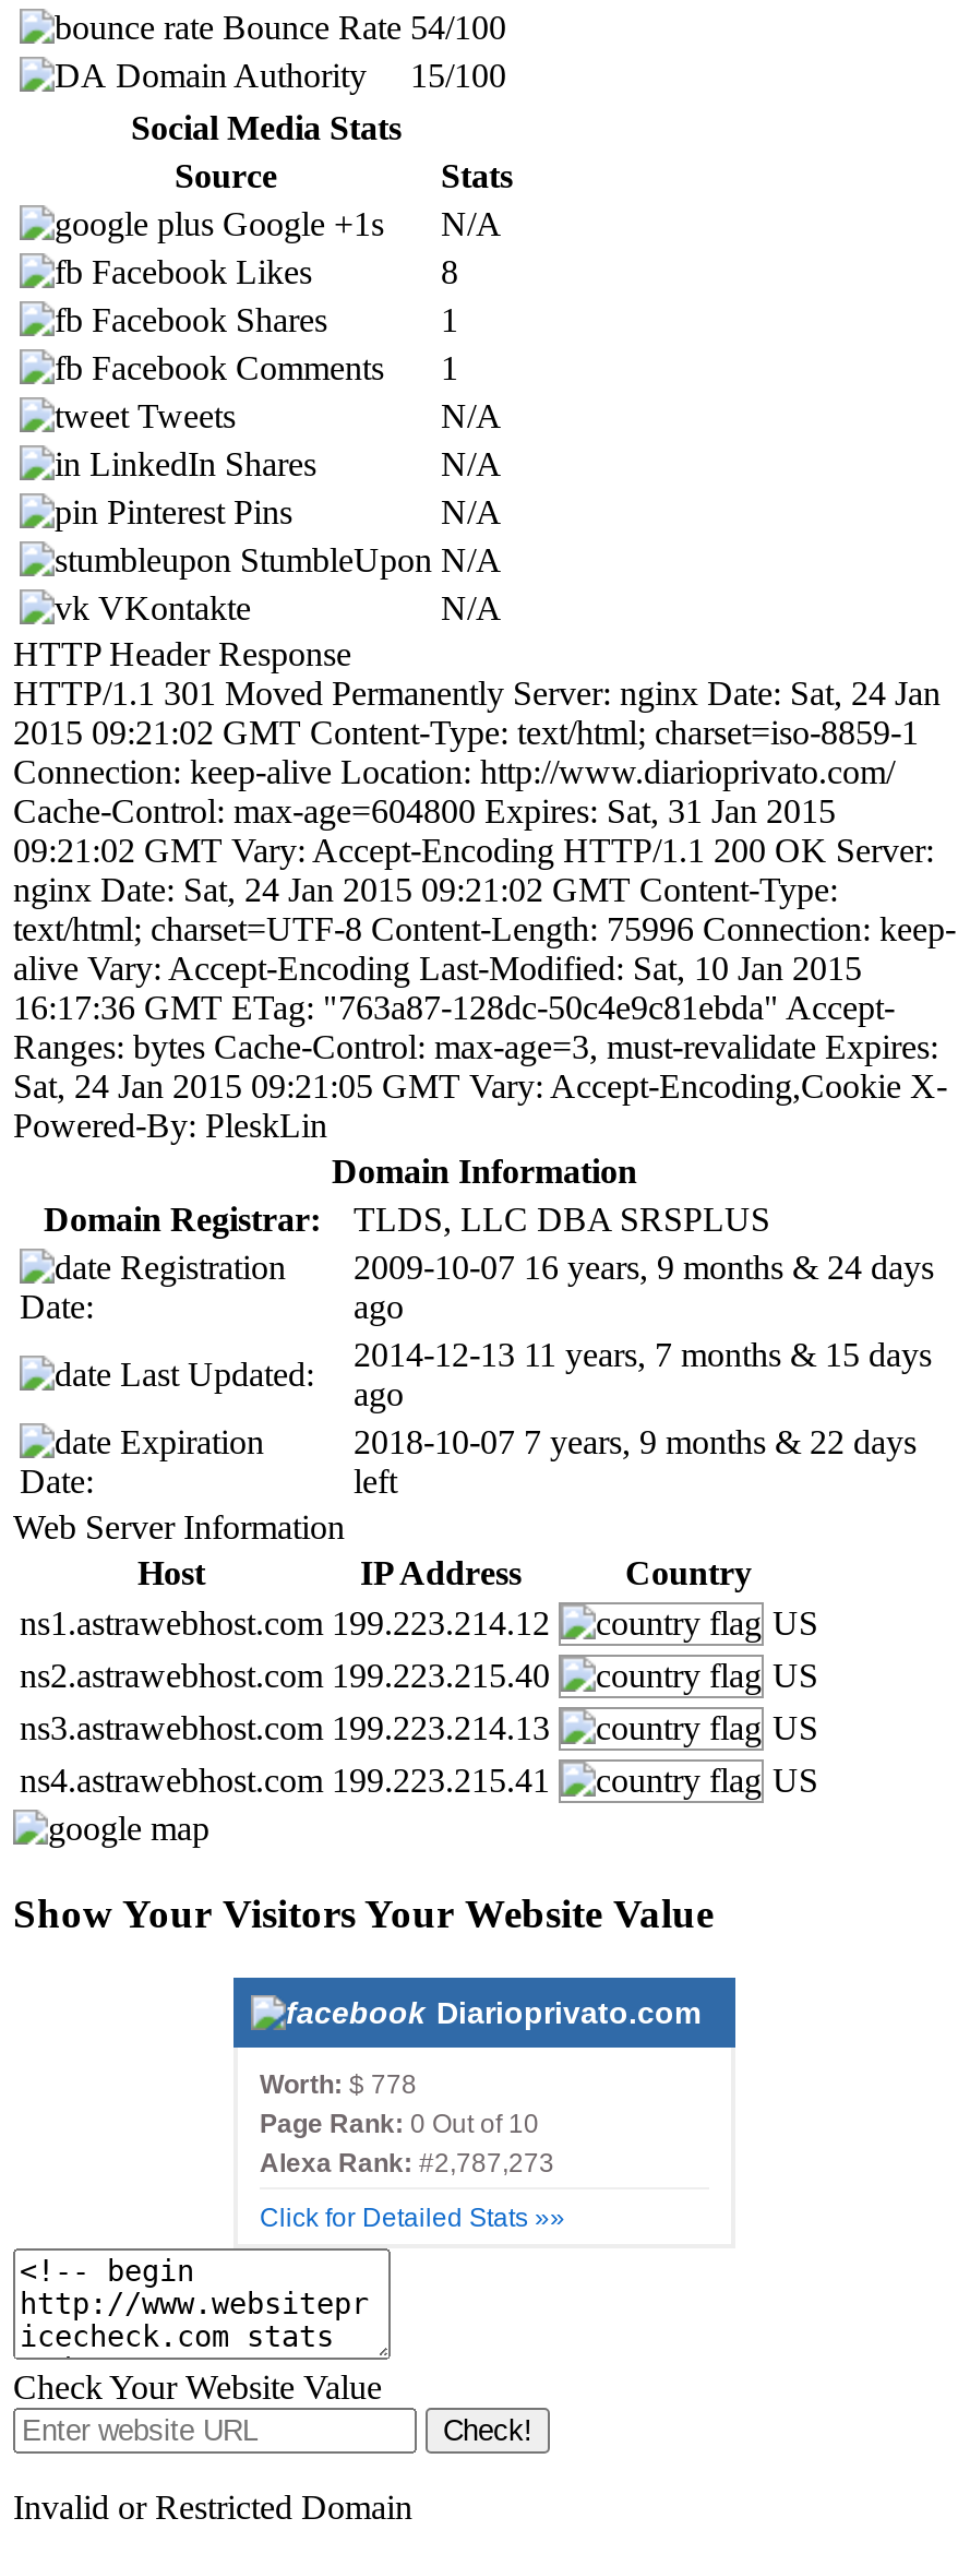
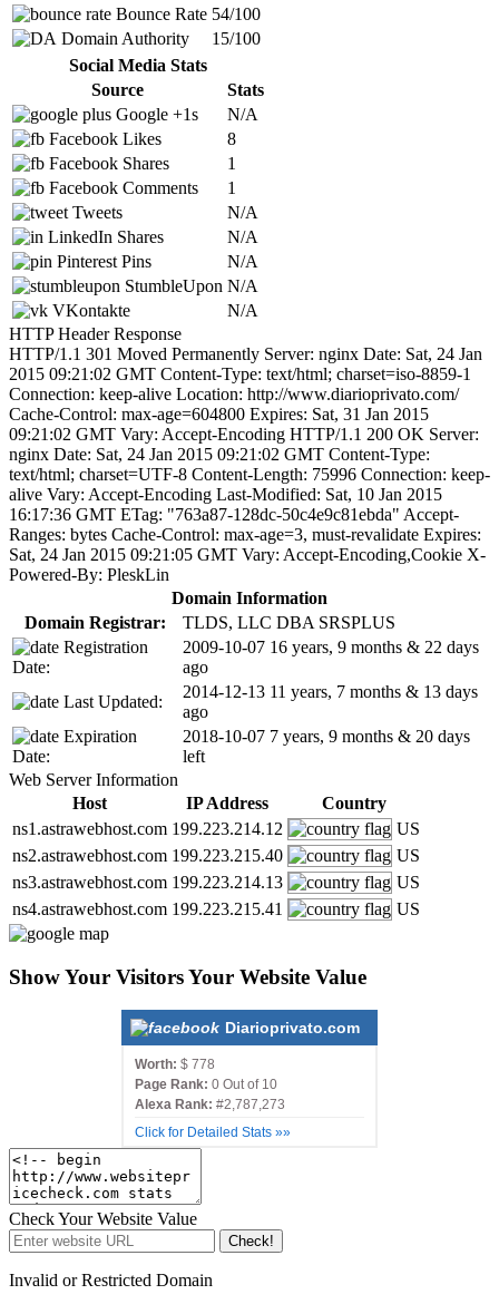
- 2009-10-07 16 years, 9 months & 24 days
+ 2009-10-07 16 years, 9 months & 22 days

- 2014-12-13 11 years, 7 months & 15 days
+ 2014-12-13 11 years, 7 months & 13 days

- 2018-10-07 7 years, 9 months & 22 days
+ 2018-10-07 7 years, 9 months & 20 days
